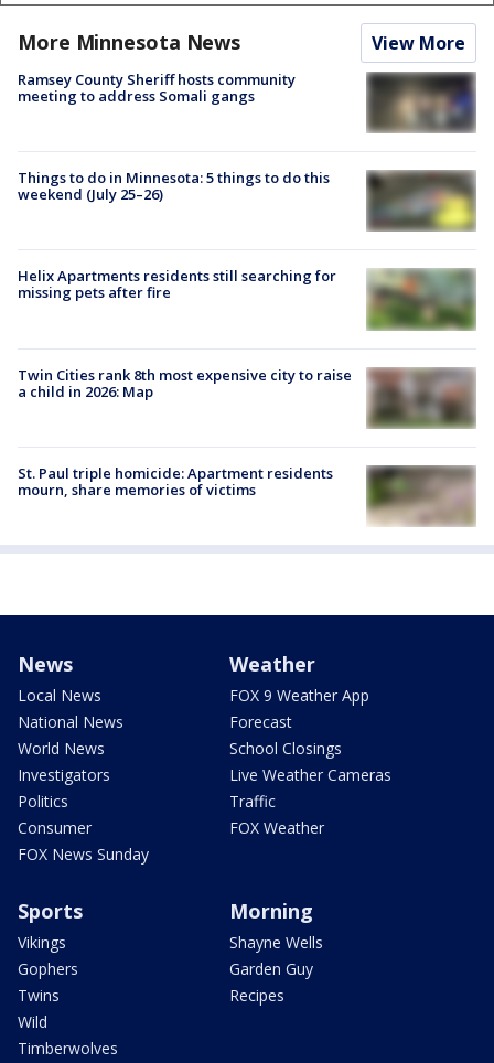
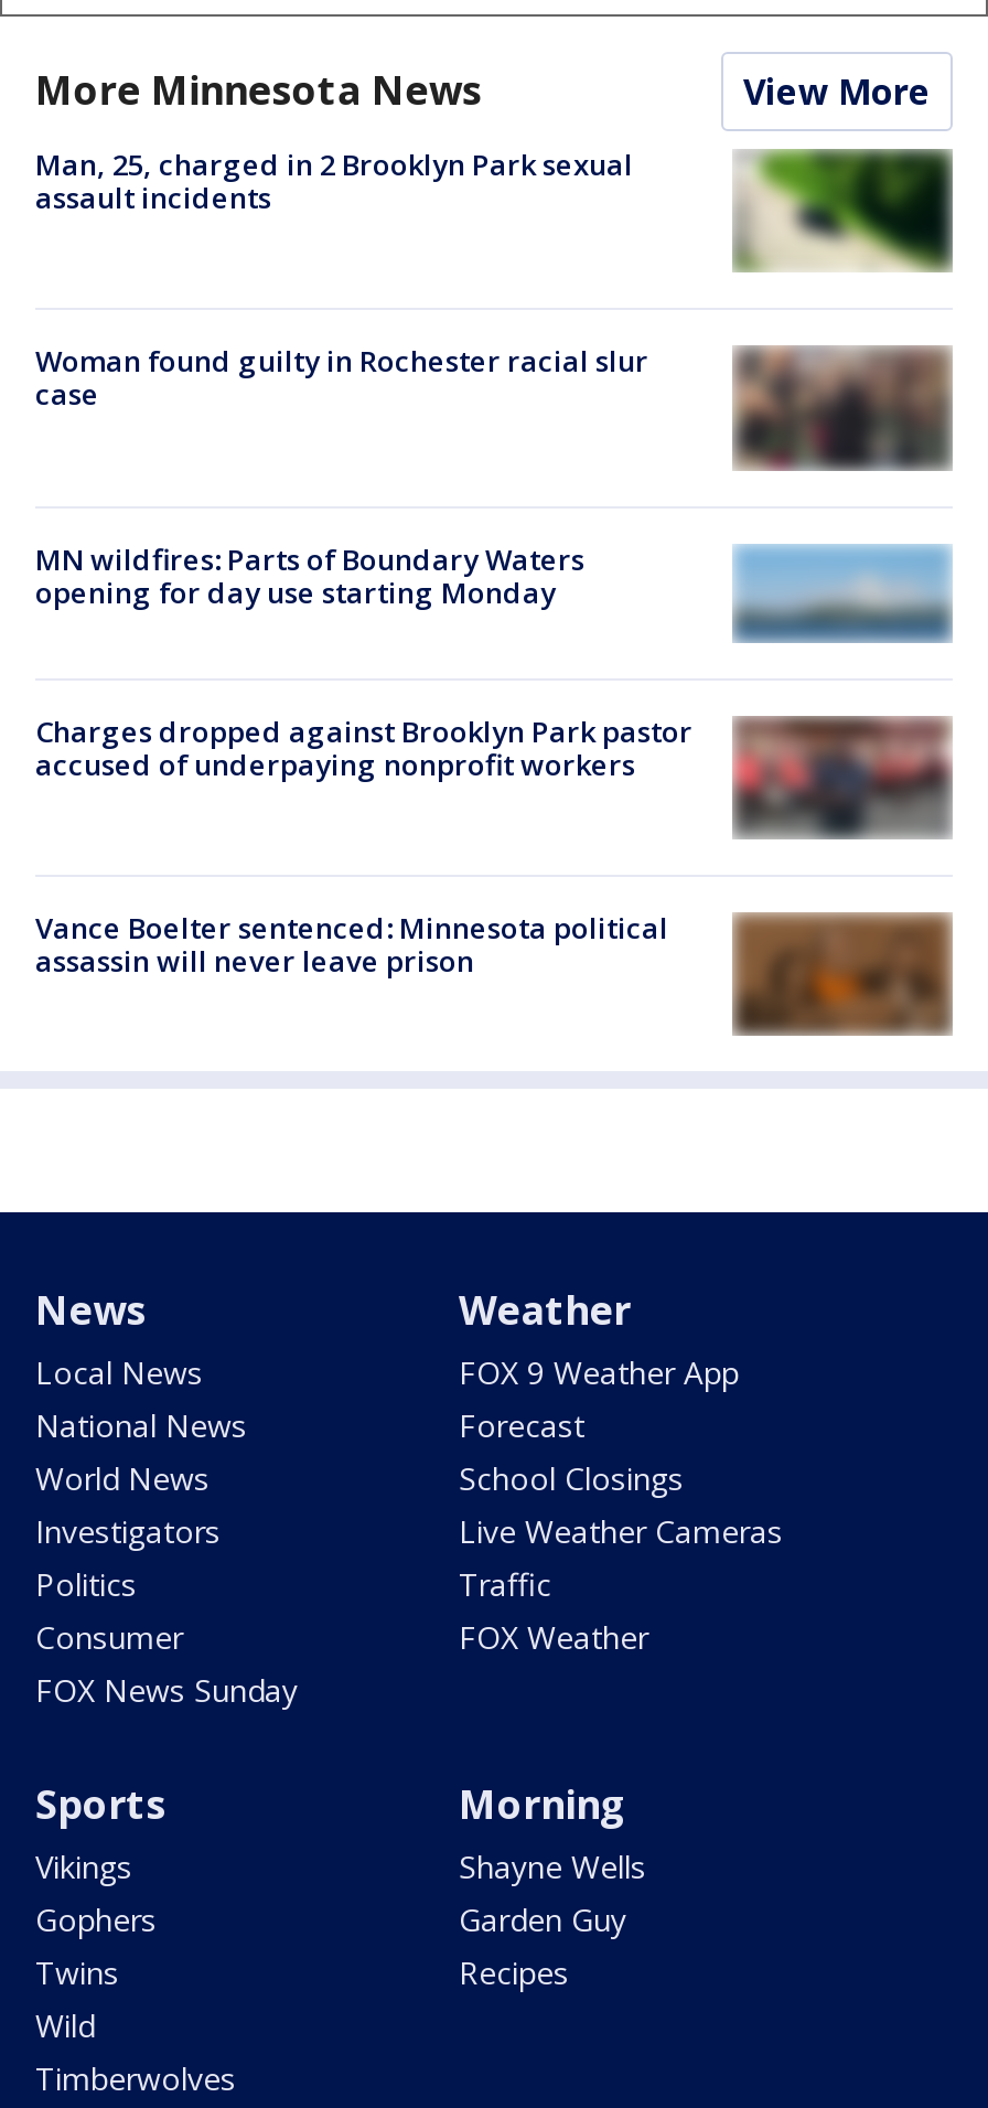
- Ramsey County Sheriff hosts community
- meeting to address Somali gangs
+ Man, 25, charged in 2 Brooklyn Park sexual
+ assault incidents

- [image]
+ [image]

- [image]
- Things to do in Minnesota: 5 things to do this
- weekend (July 25–26)
+ [image]
+ Woman found guilty in Rochester racial slur
+ case

- Helix Apartments residents still searching for
- missing pets after fire
+ MN wildfires: Parts of Boundary Waters
+ opening for day use starting Monday

- [image]
+ [image]

- [image]
- Twin Cities rank 8th most expensive city to raise
- a child in 2026: Map
+ [image]
+ Charges dropped against Brooklyn Park pastor
+ accused of underpaying nonprofit workers

- [image]
- St. Paul triple homicide: Apartment residents
- mourn, share memories of victims
+ [image]
+ Vance Boelter sentenced: Minnesota political
+ assassin will never leave prison
